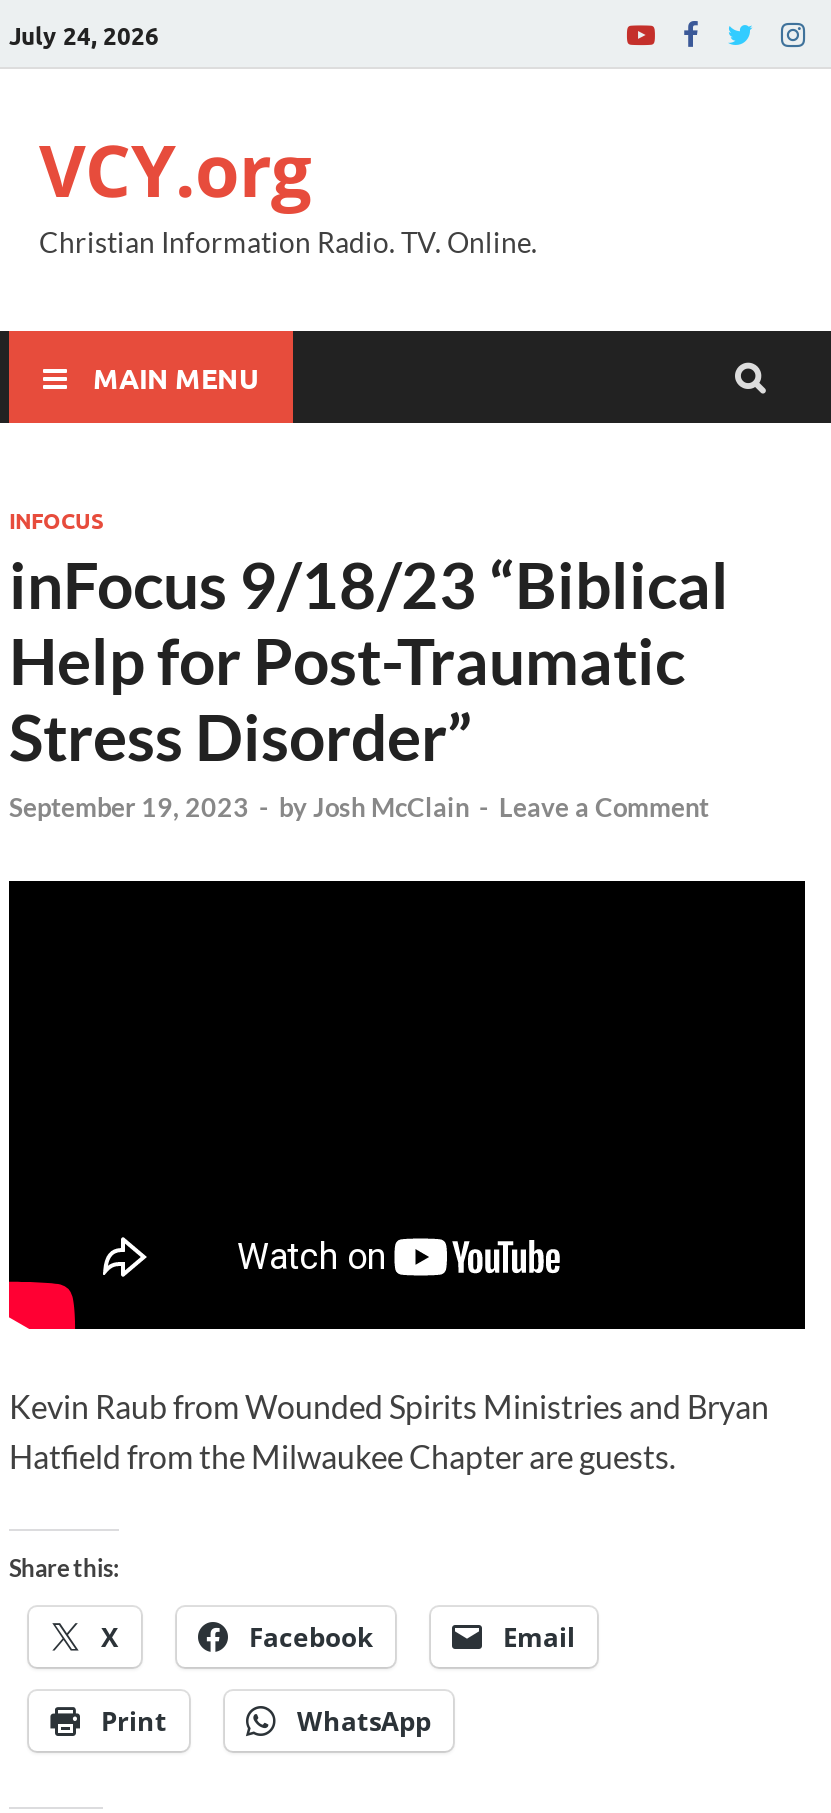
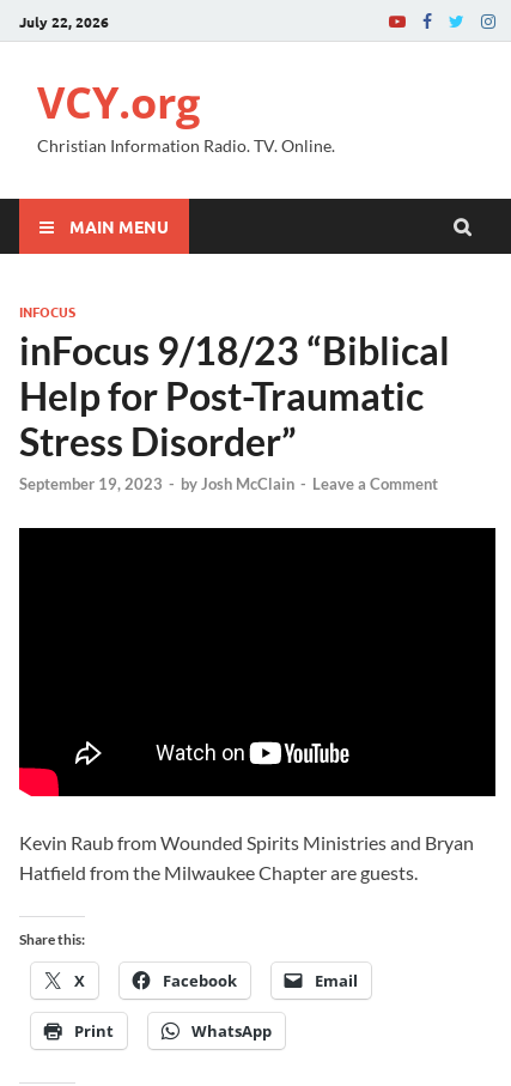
- July 24, 2026
+ July 22, 2026
